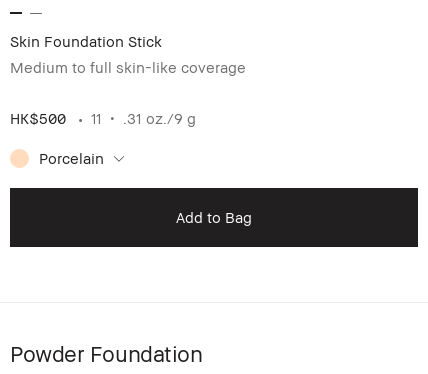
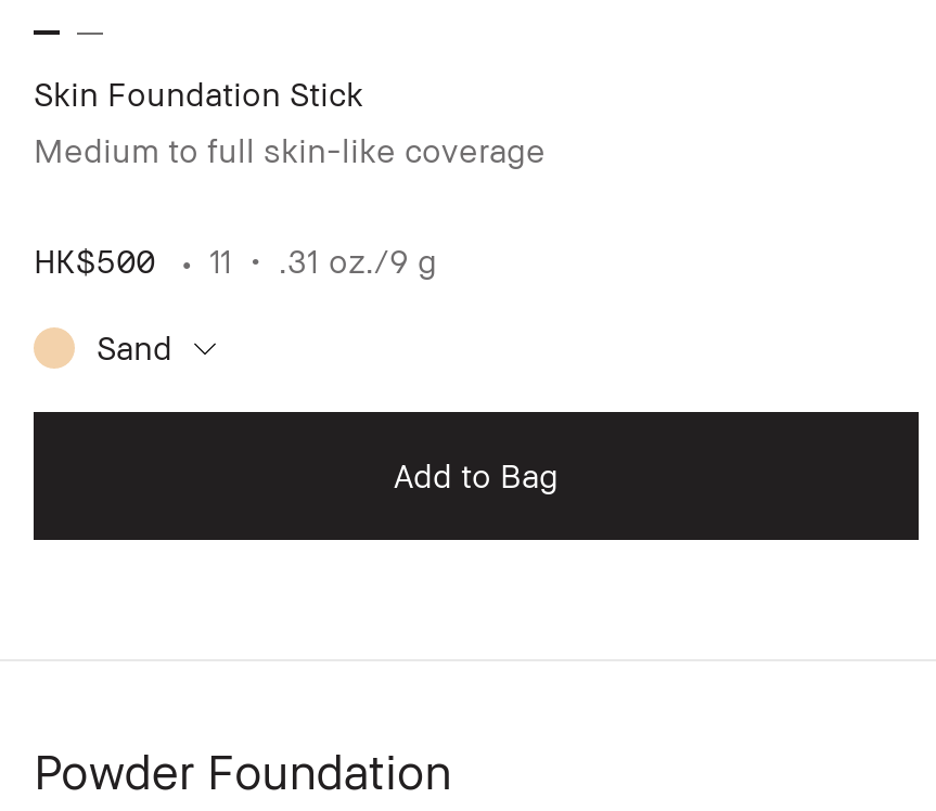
- Porcelain
+ Sand
